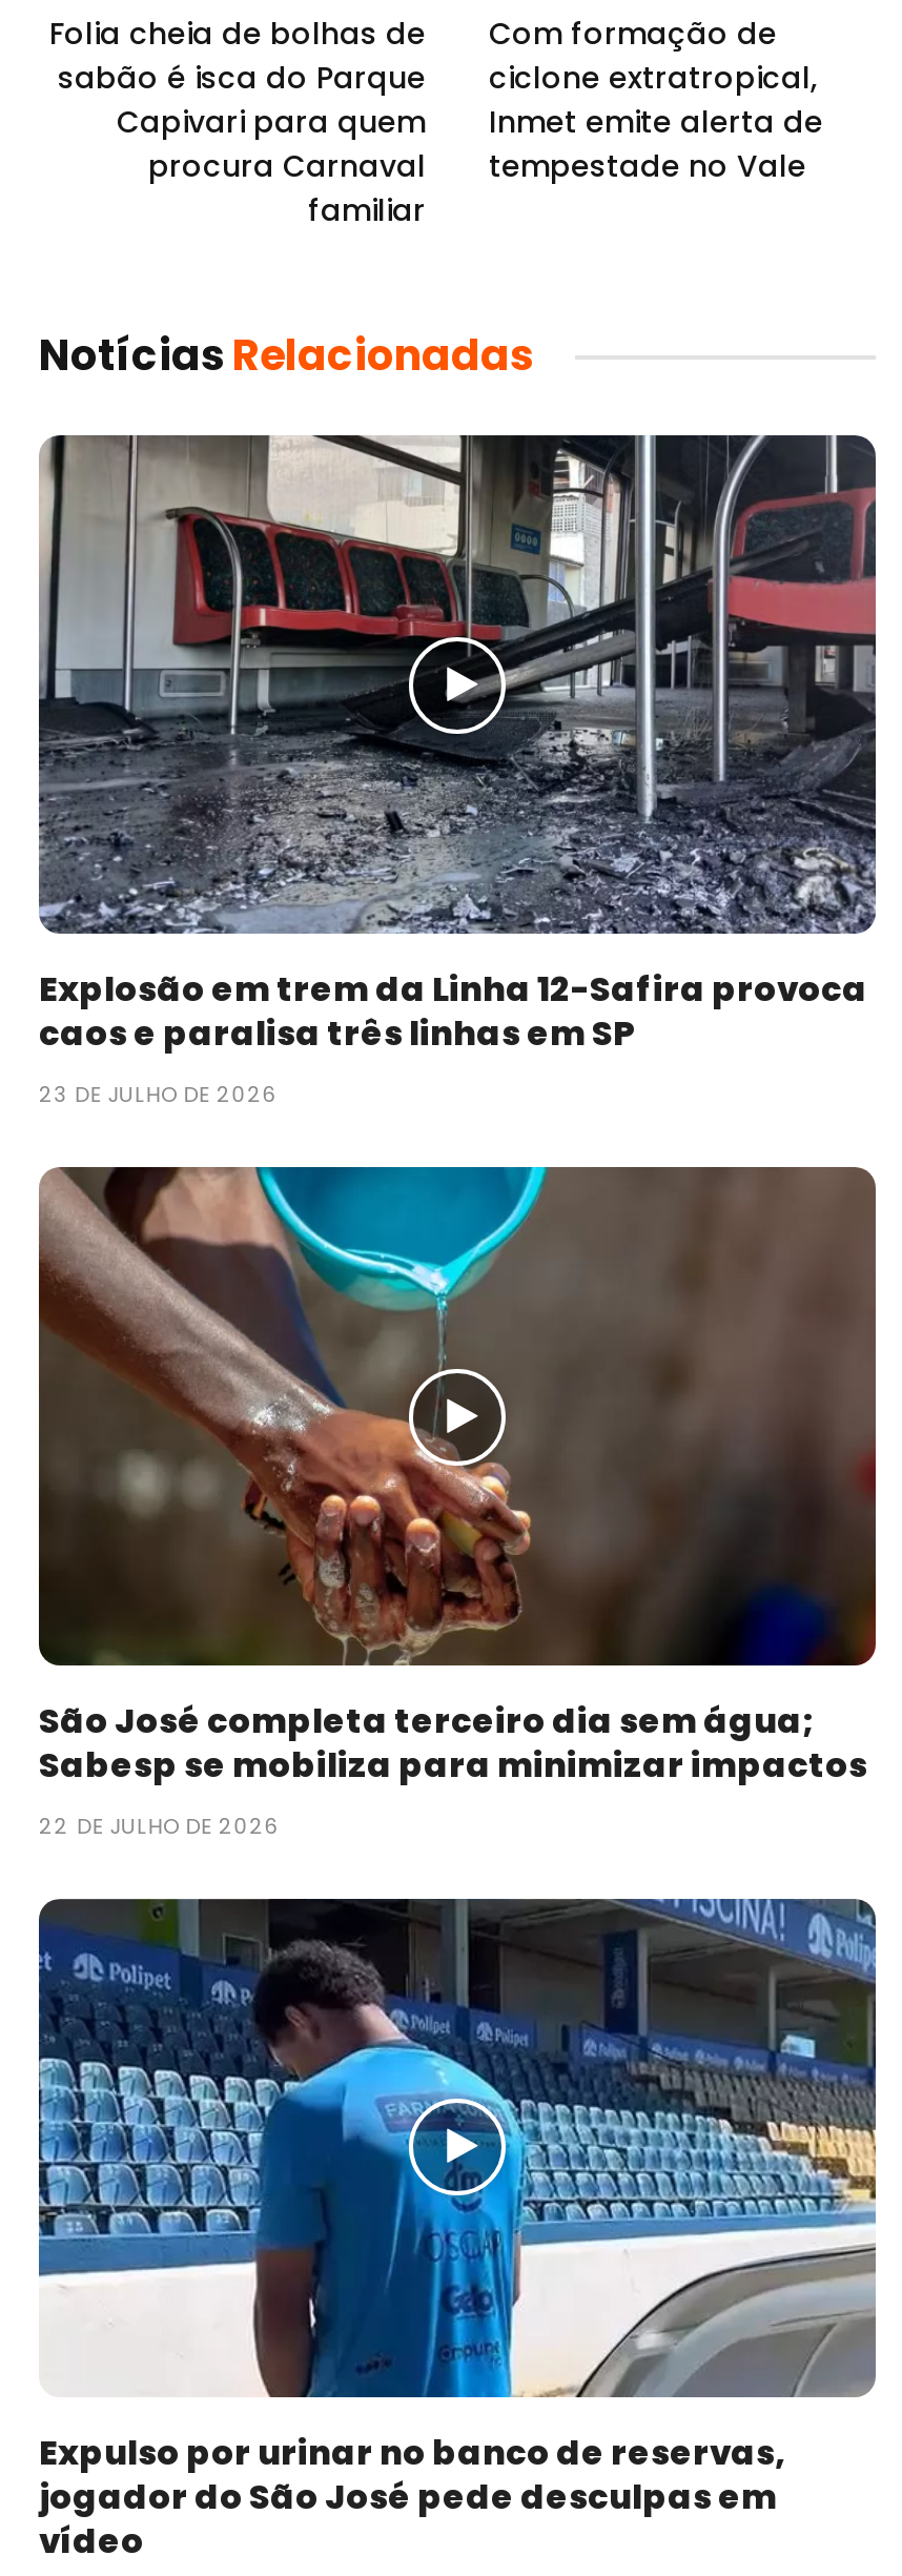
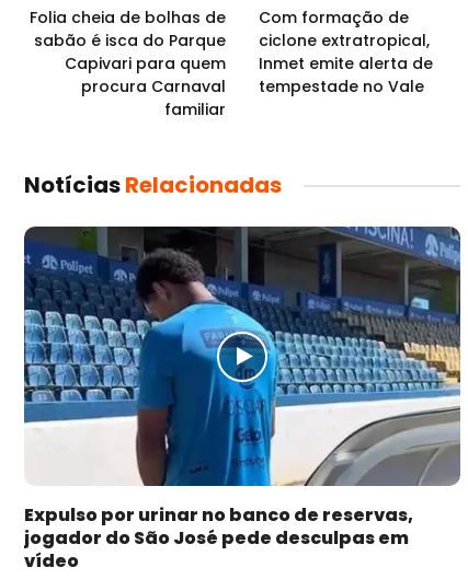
- [image]
- Explosão em trem da Linha 12-Safira provoca
- caos e paralisa três linhas em SP
- 23 DE JULHO DE 2026

- [image]
- São José completa terceiro dia sem água;
- Sabesp se mobiliza para minimizar impactos
- 22 DE JULHO DE 2026
